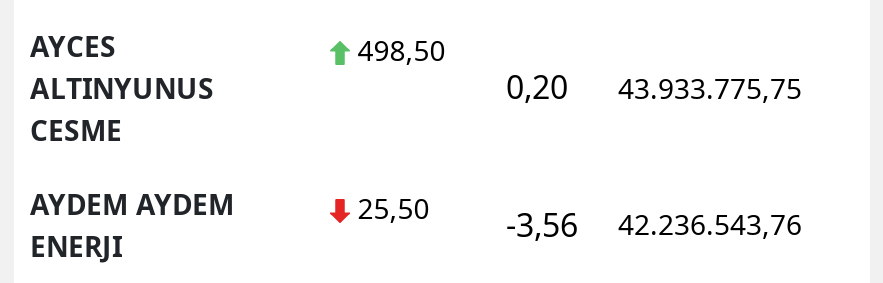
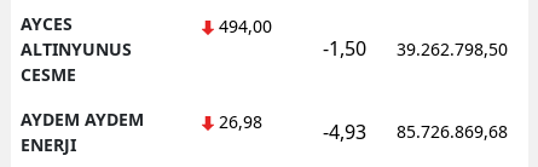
- 498,50
+ 494,00

- 0,20
+ -1,50

- 43.933.775,75
+ 39.262.798,50

- 25,50
+ 26,98

- -3,56
+ -4,93

- 42.236.543,76
+ 85.726.869,68
